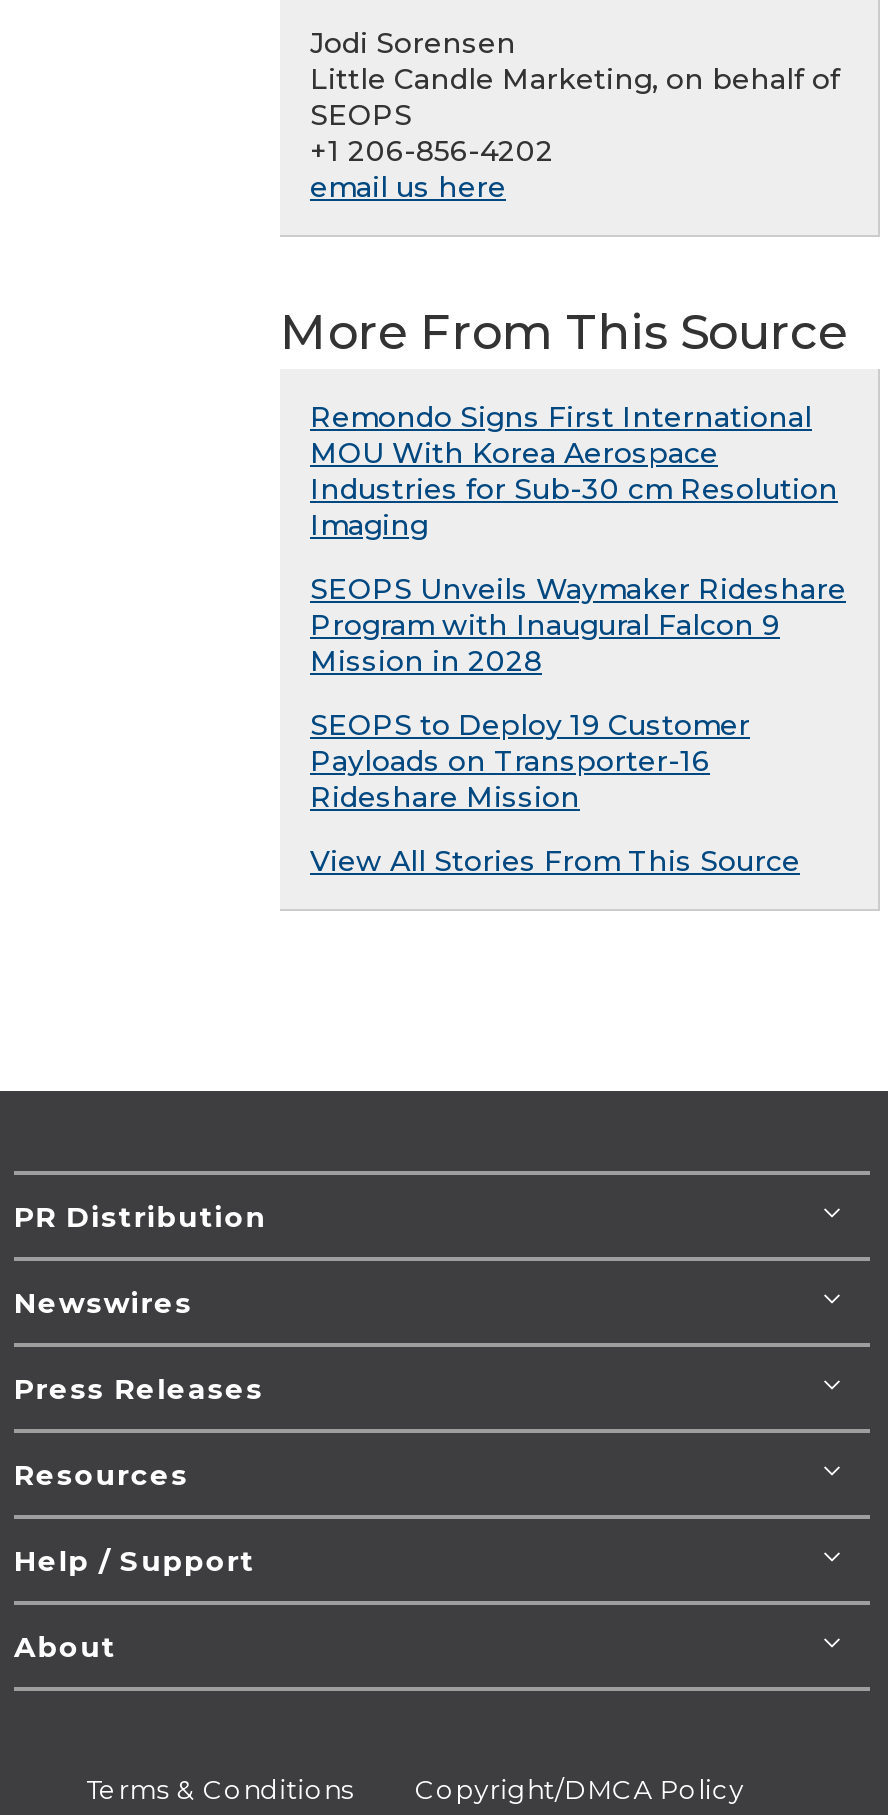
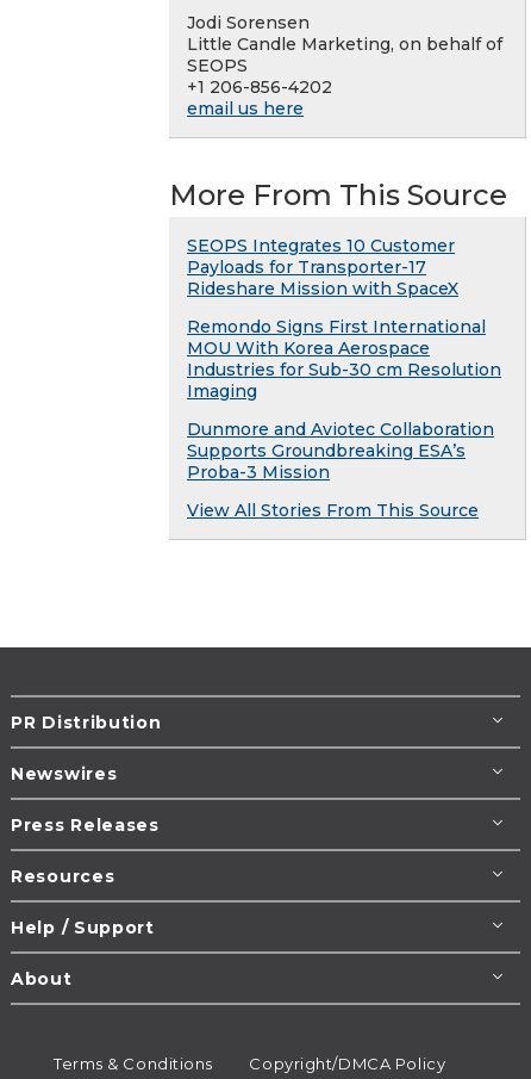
+ SEOPS Integrates 10 Customer
+ Payloads for Transporter-17
+ Rideshare Mission with SpaceX

moved down: Remondo Signs First International | MOU With Korea Aerospace | Industries for Sub-30 cm Resolution | Imaging

- SEOPS Unveils Waymaker Rideshare
- Program with Inaugural Falcon 9
- Mission in 2028
- SEOPS to Deploy 19 Customer
- Payloads on Transporter-16
- Rideshare Mission
+ Dunmore and Aviotec Collaboration
+ Supports Groundbreaking ESA’s
+ Proba-3 Mission
